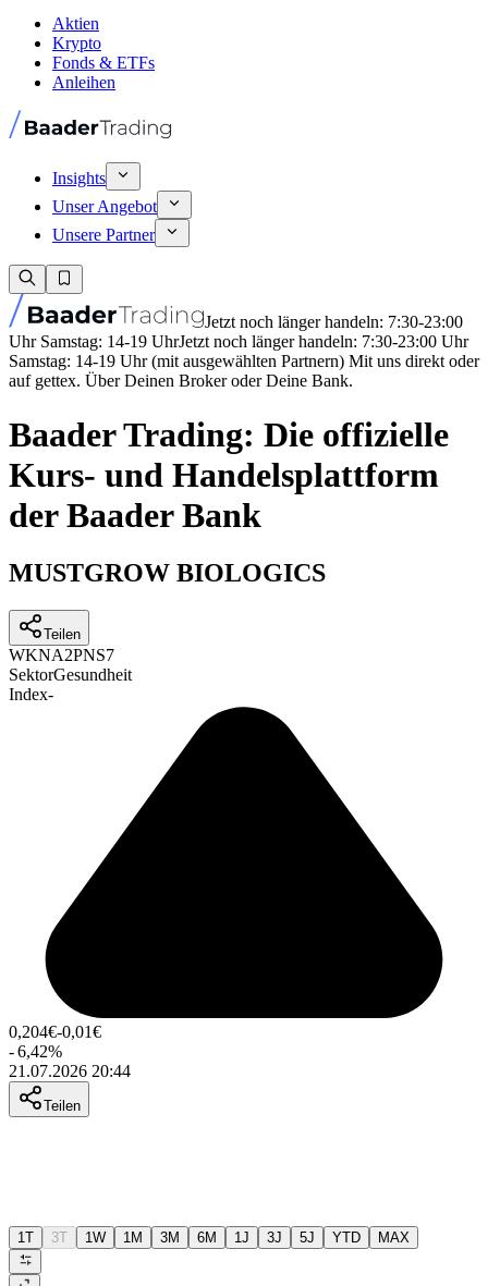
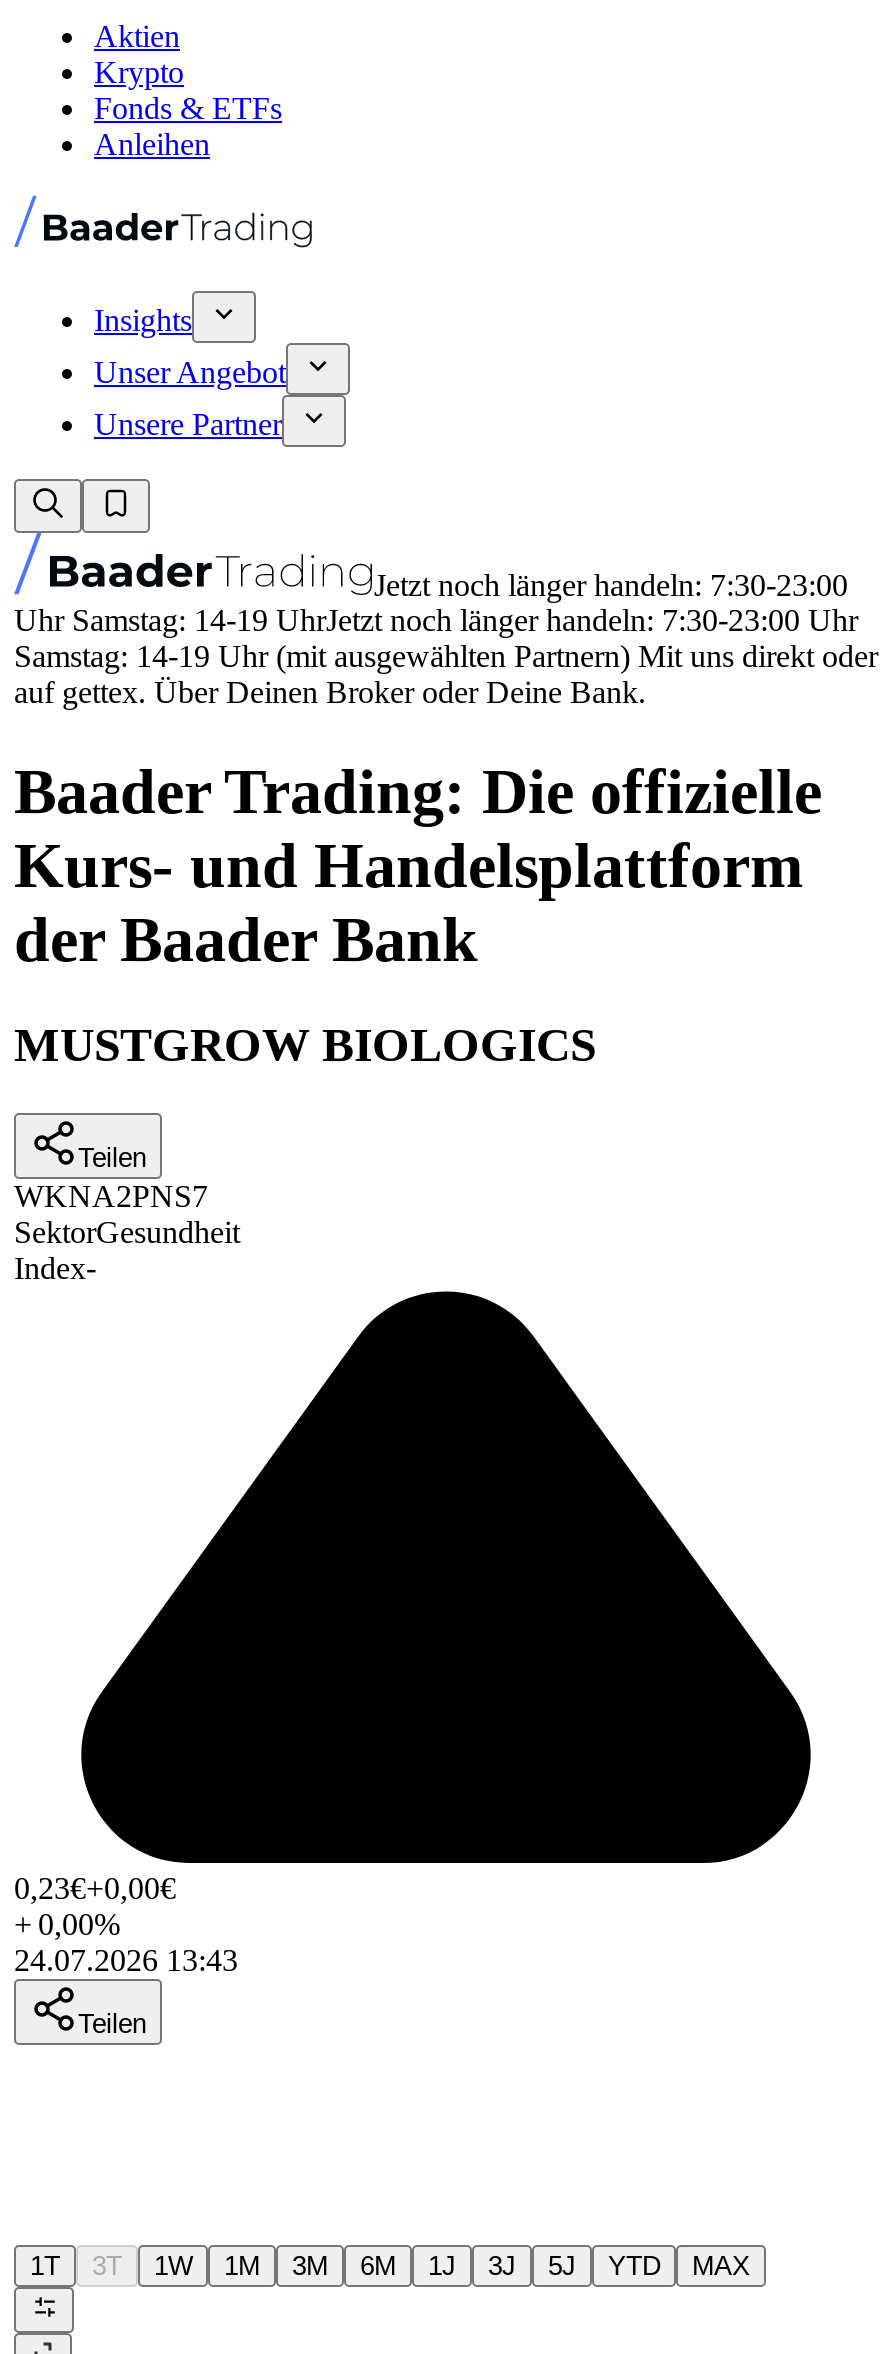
- 0,204€-0,01€
+ 0,23€+0,00€

- - 6,42%
+ + 0,00%

- 21.07.2026 20:44
+ 24.07.2026 13:43
